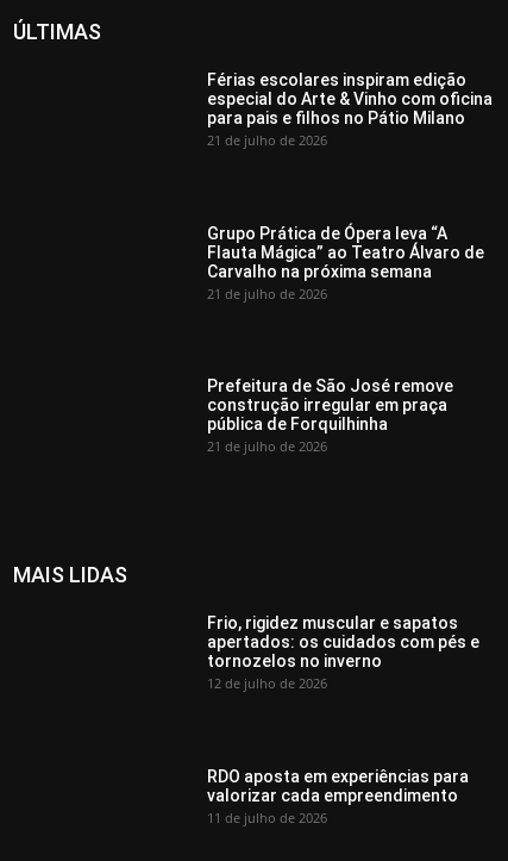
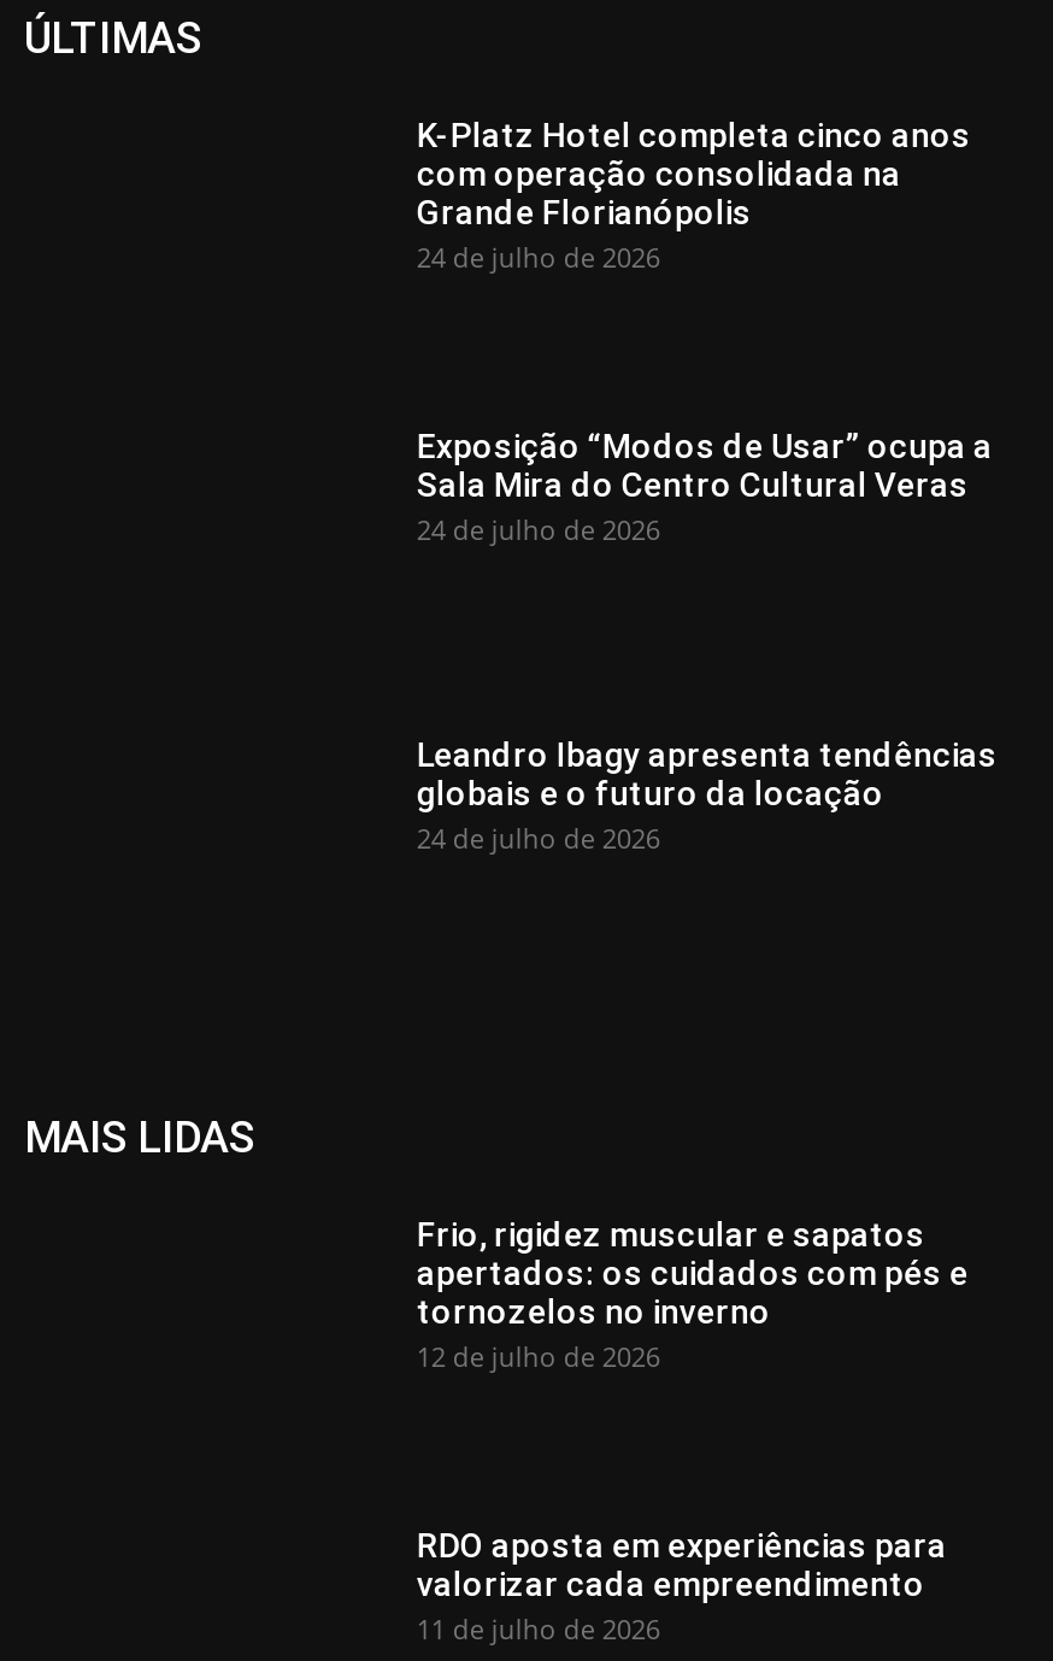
- Férias escolares inspiram edição
- especial do Arte & Vinho com oficina
- para pais e filhos no Pátio Milano
- 21 de julho de 2026
+ K-Platz Hotel completa cinco anos
+ com operação consolidada na
+ Grande Florianópolis
+ 24 de julho de 2026

- Grupo Prática de Ópera leva “A
- Flauta Mágica” ao Teatro Álvaro de
- Carvalho na próxima semana
- 21 de julho de 2026
+ Exposição “Modos de Usar” ocupa a
+ Sala Mira do Centro Cultural Veras
+ 24 de julho de 2026

- Prefeitura de São José remove
- construção irregular em praça
- pública de Forquilhinha
- 21 de julho de 2026
+ Leandro Ibagy apresenta tendências
+ globais e o futuro da locação
+ 24 de julho de 2026
